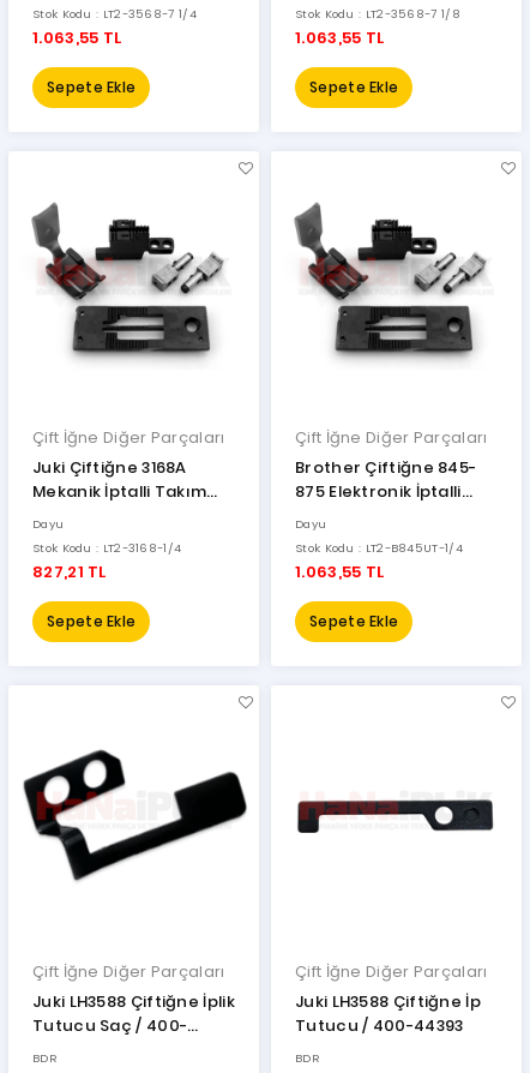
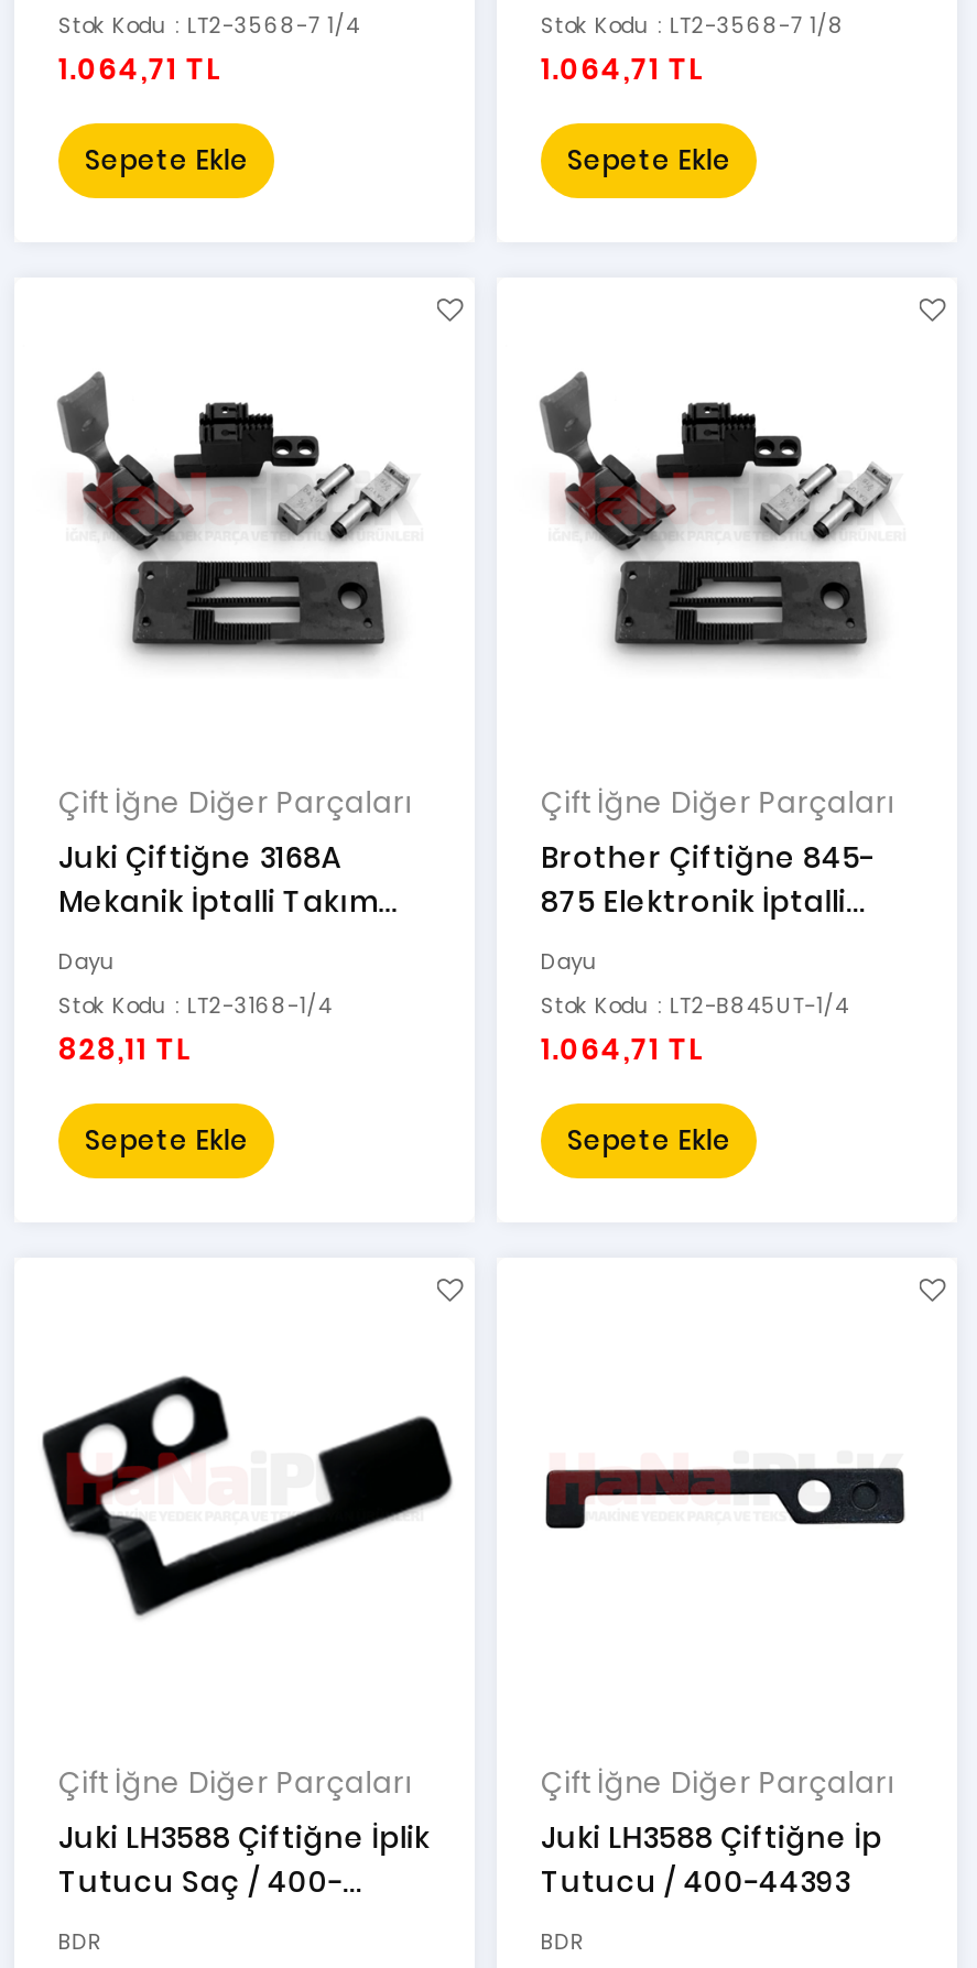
- 1.063,55 TL
+ 1.064,71 TL

- 1.063,55 TL
+ 1.064,71 TL

- 827,21 TL
+ 828,11 TL

- 1.063,55 TL
+ 1.064,71 TL
